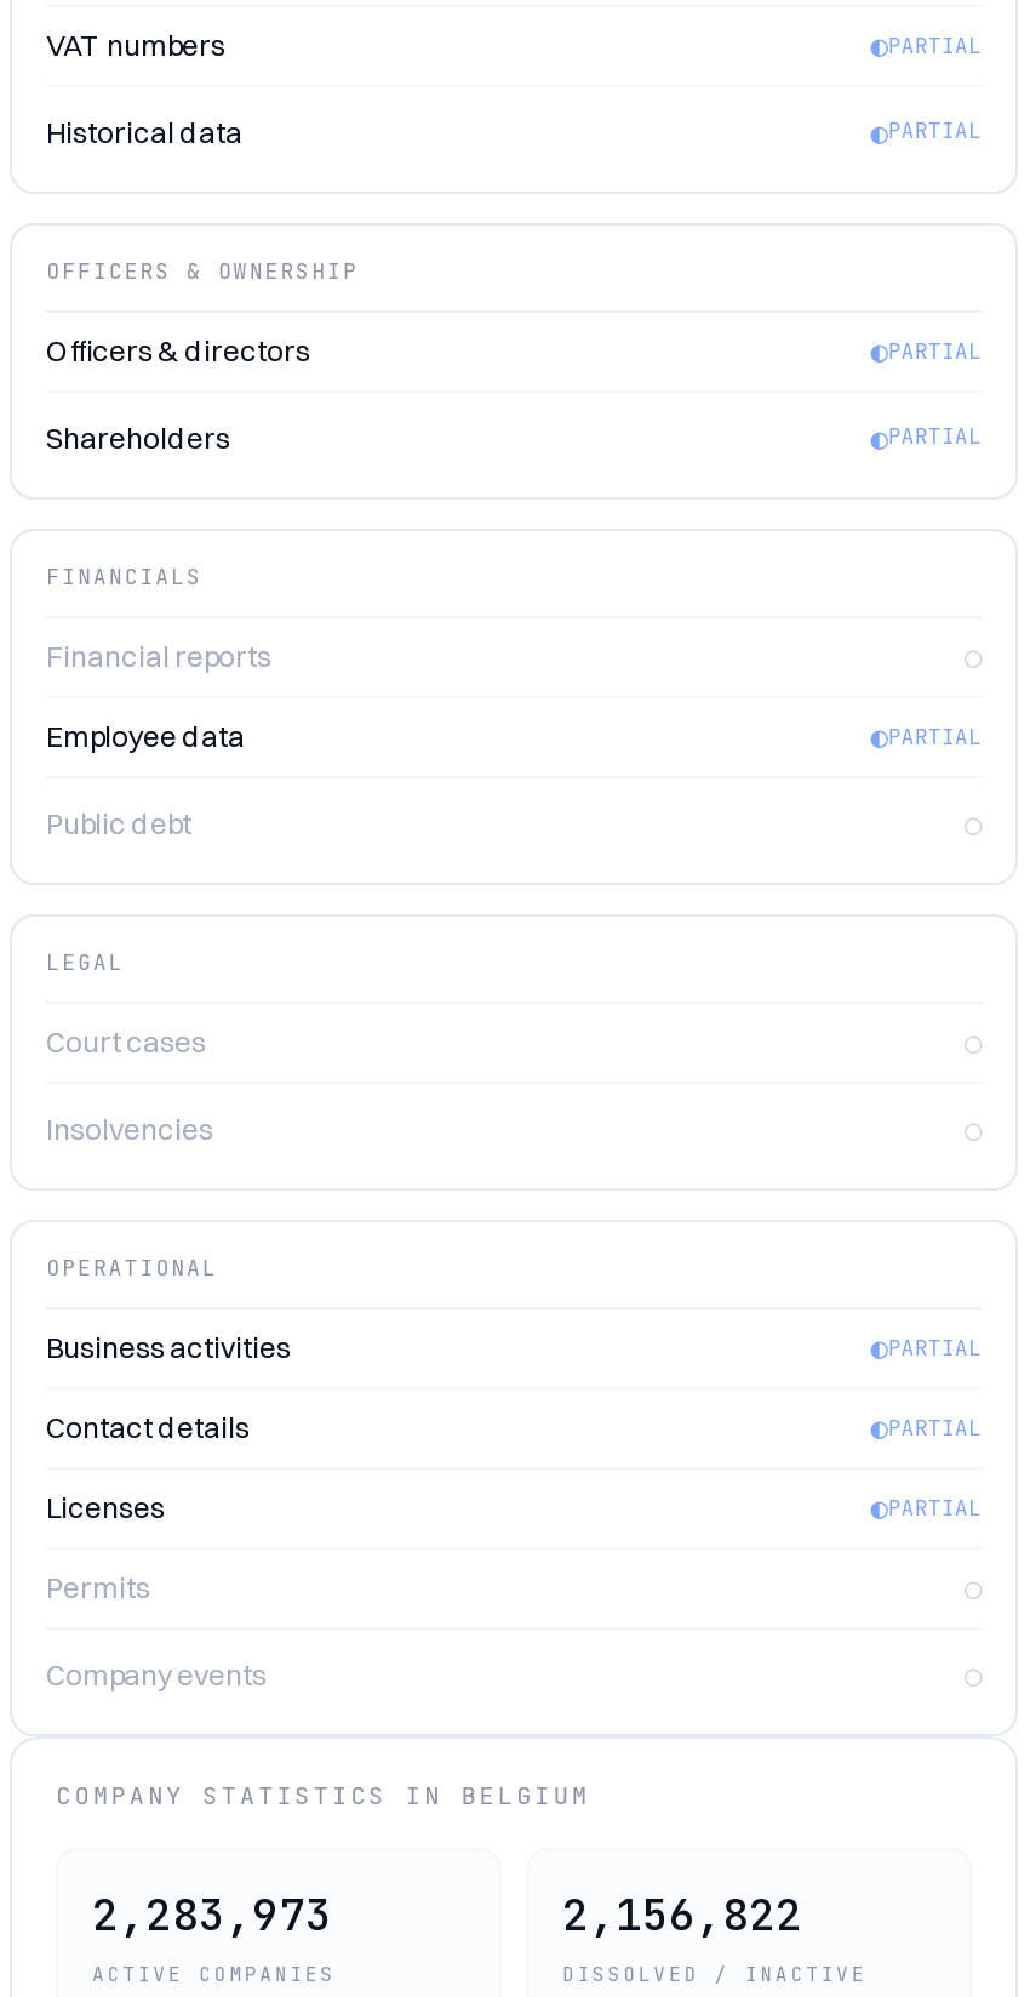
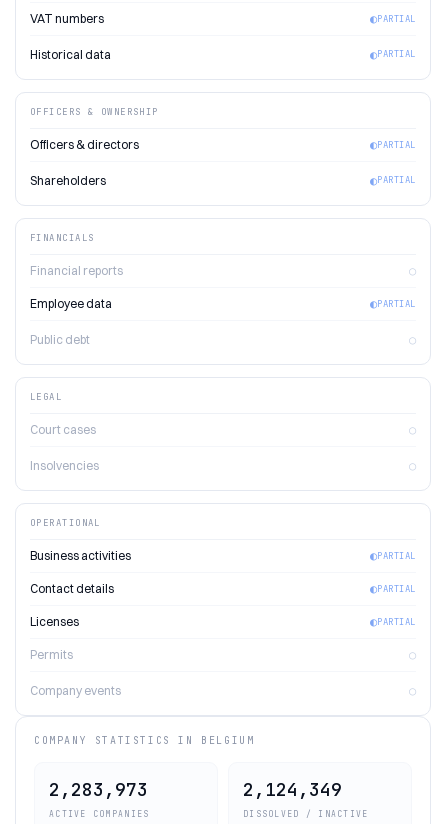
- 2,156,822
+ 2,124,349
